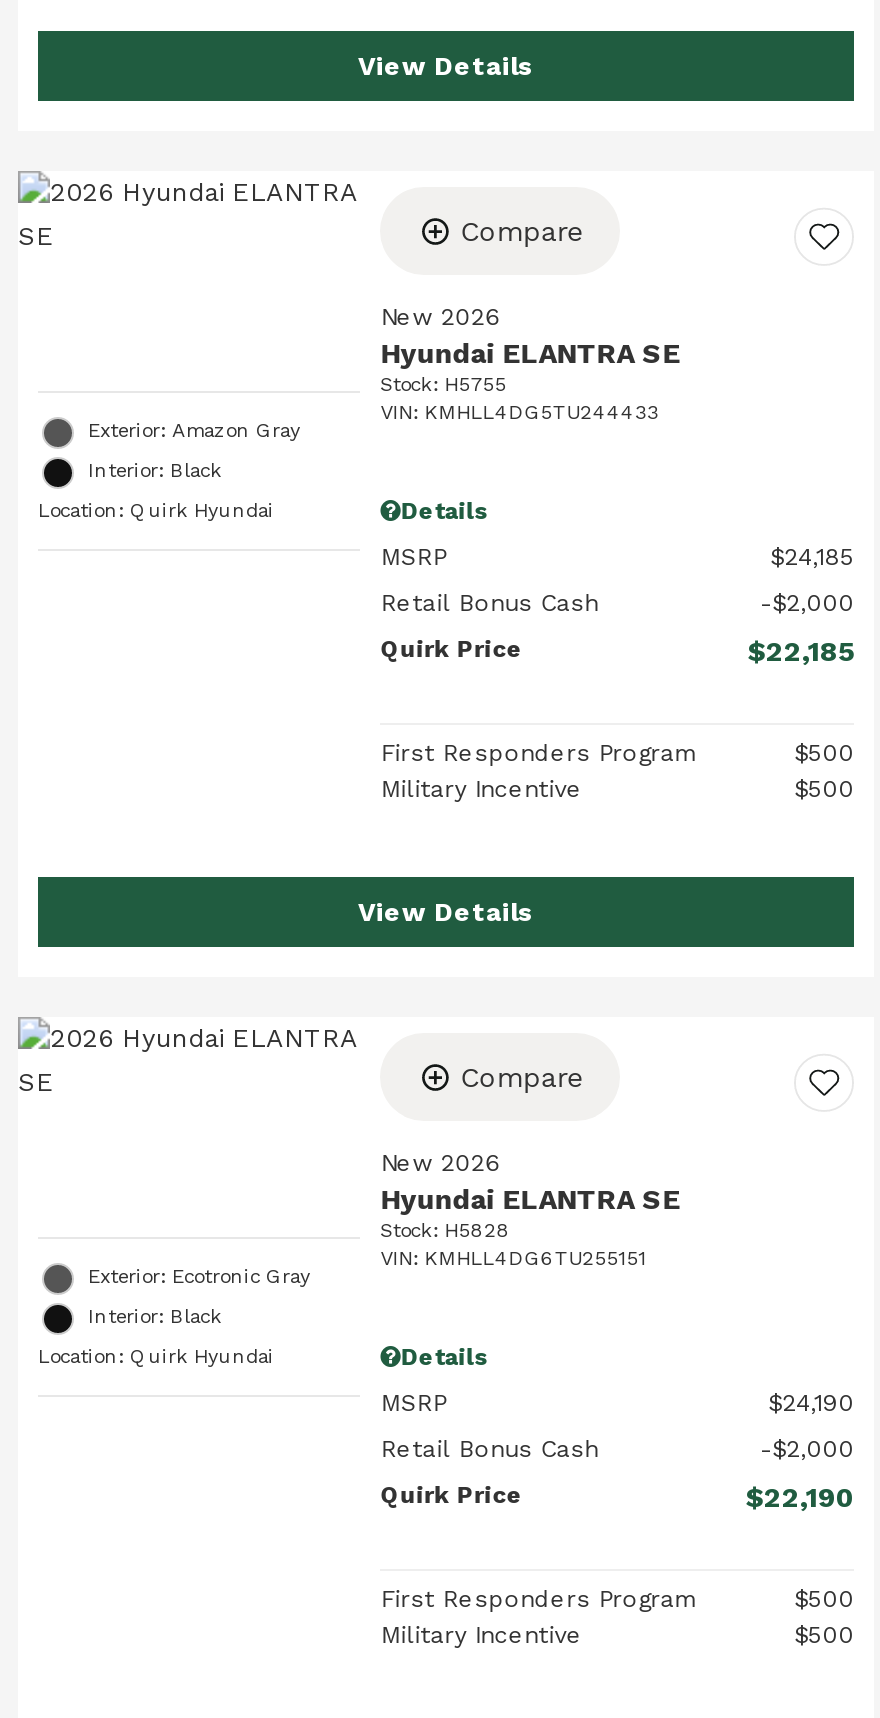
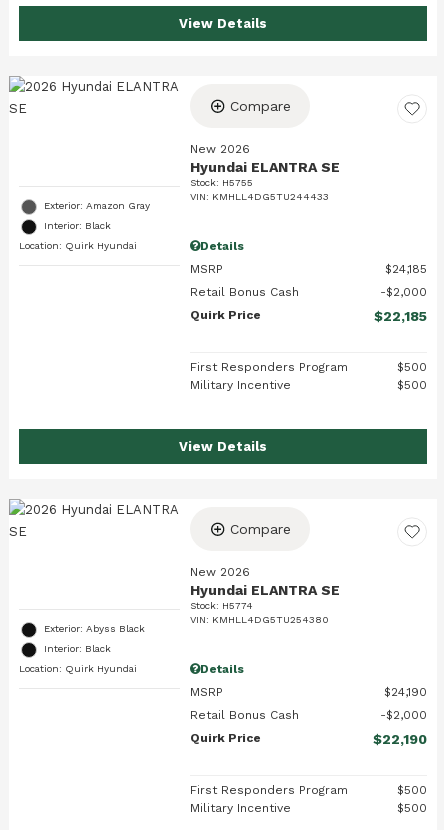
- Stock: H5828
+ Stock: H5774

- VIN: KMHLL4DG6TU255151
+ VIN: KMHLL4DG5TU254380

- Exterior: Ecotronic Gray
+ Exterior: Abyss Black
